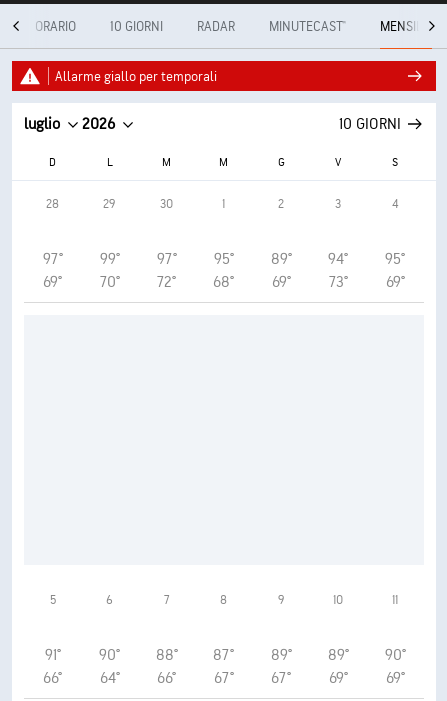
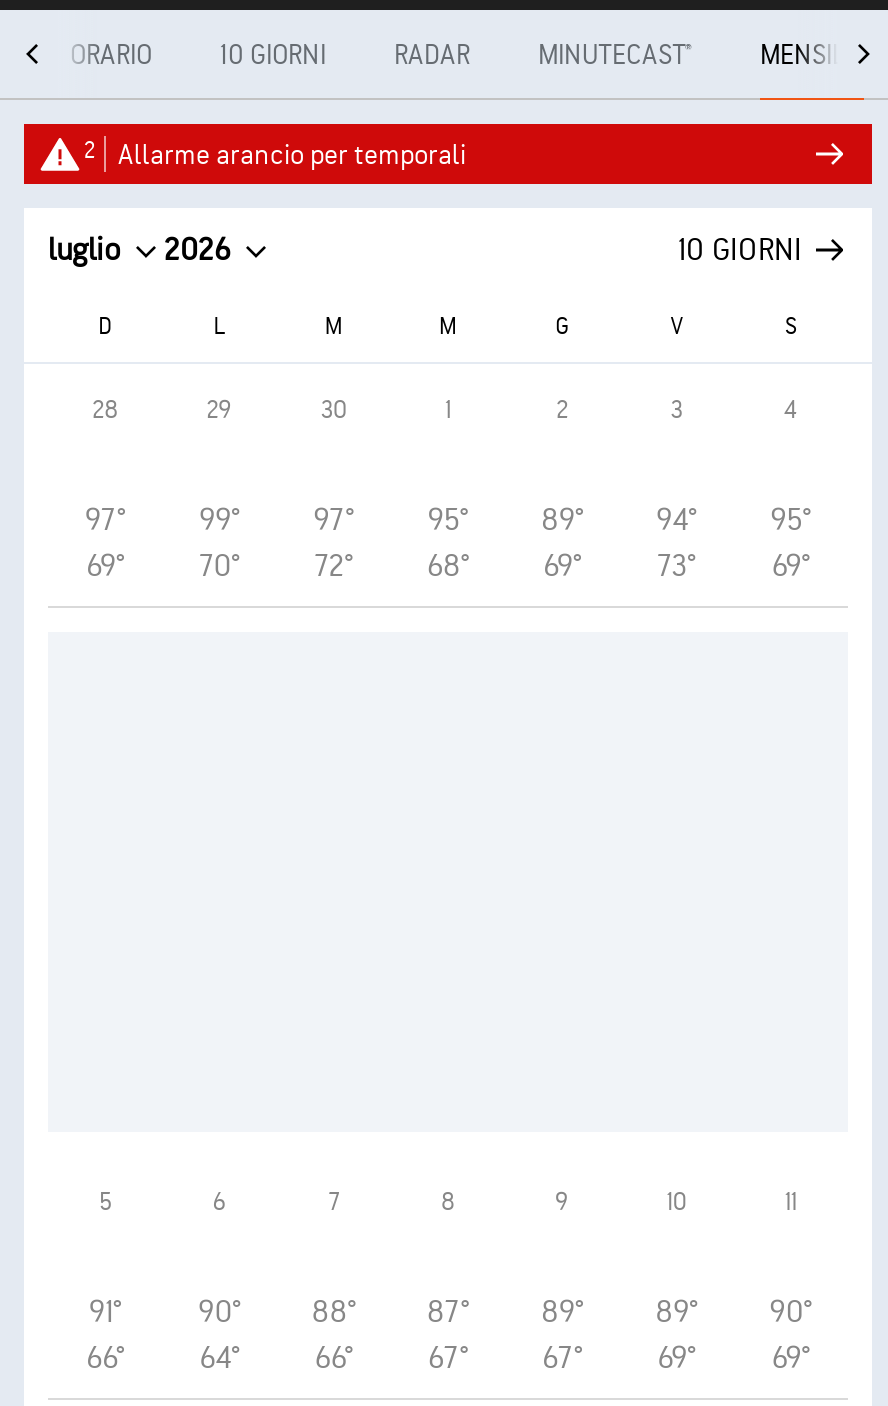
- Allarme giallo per temporali
+ 2
+ Allarme arancio per temporali
